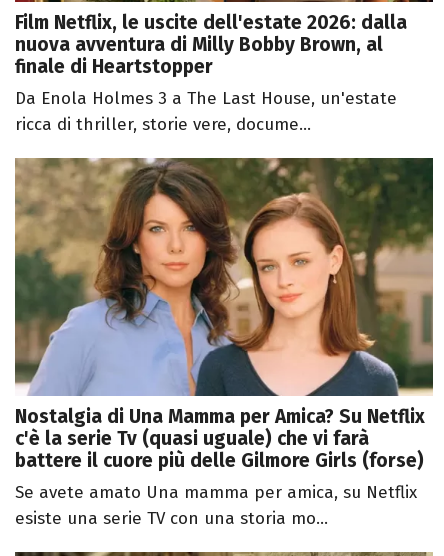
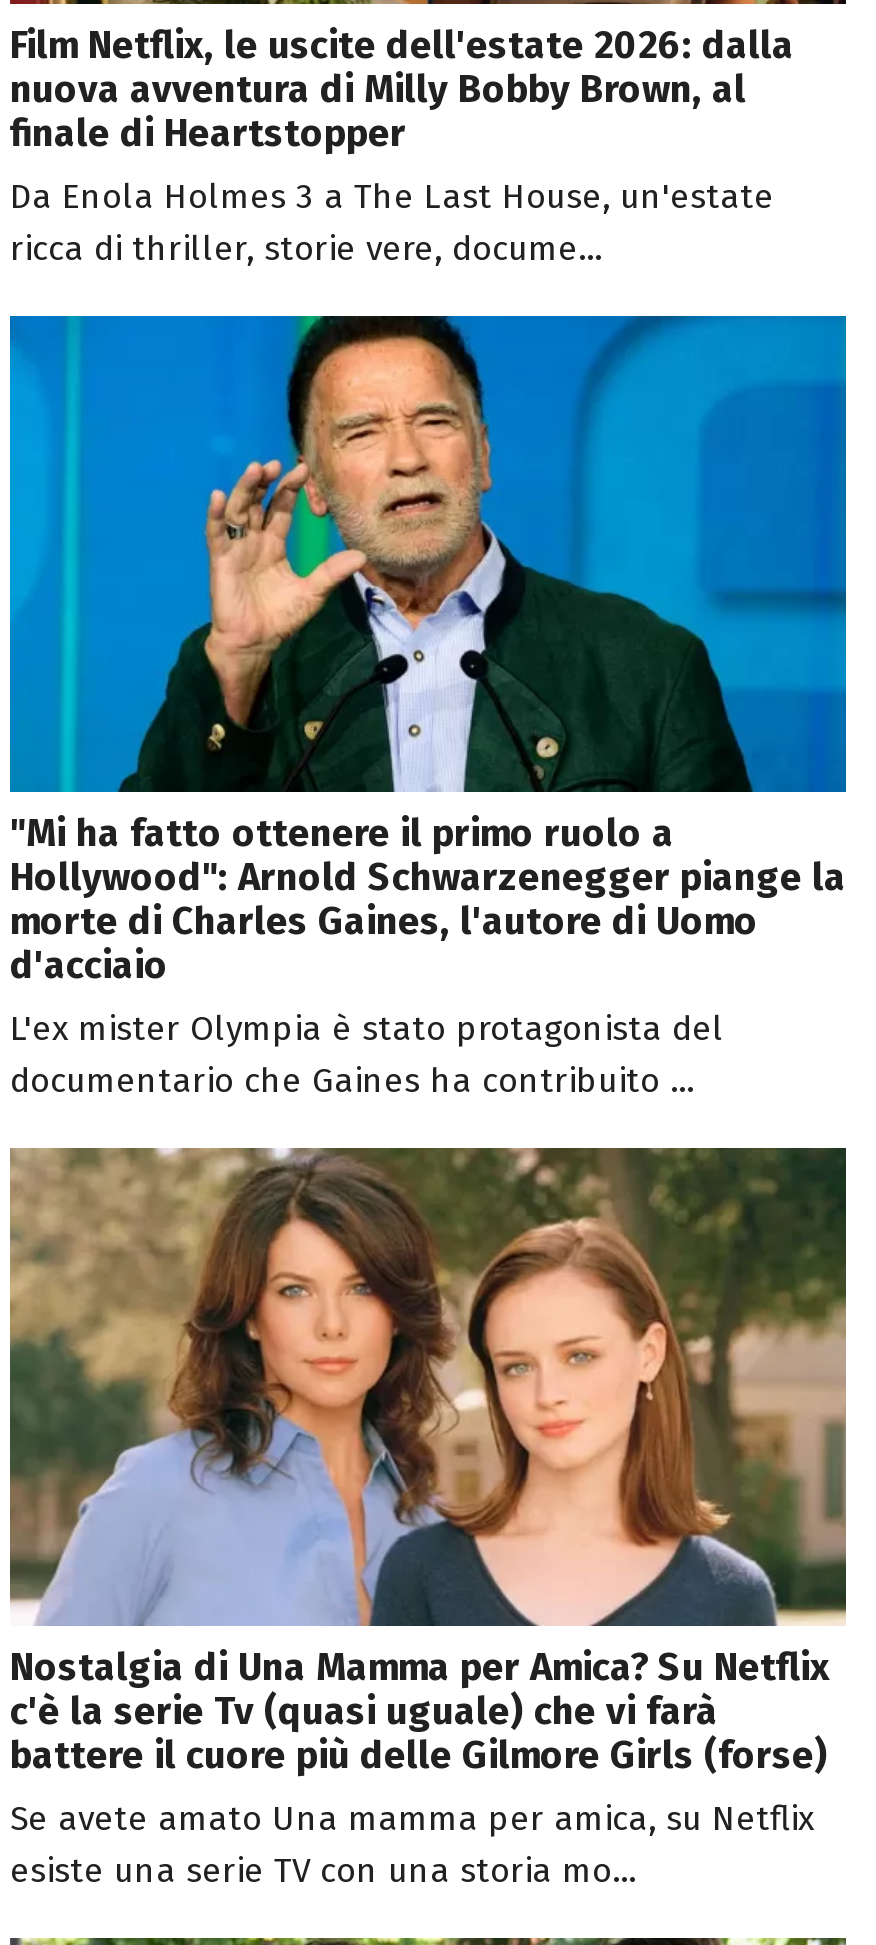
+ [image]
+ "Mi ha fatto ottenere il primo ruolo a
+ Hollywood": Arnold Schwarzenegger piange la
+ morte di Charles Gaines, l'autore di Uomo
+ d'acciaio
+ L'ex mister Olympia è stato protagonista del
+ documentario che Gaines ha contribuito ...
